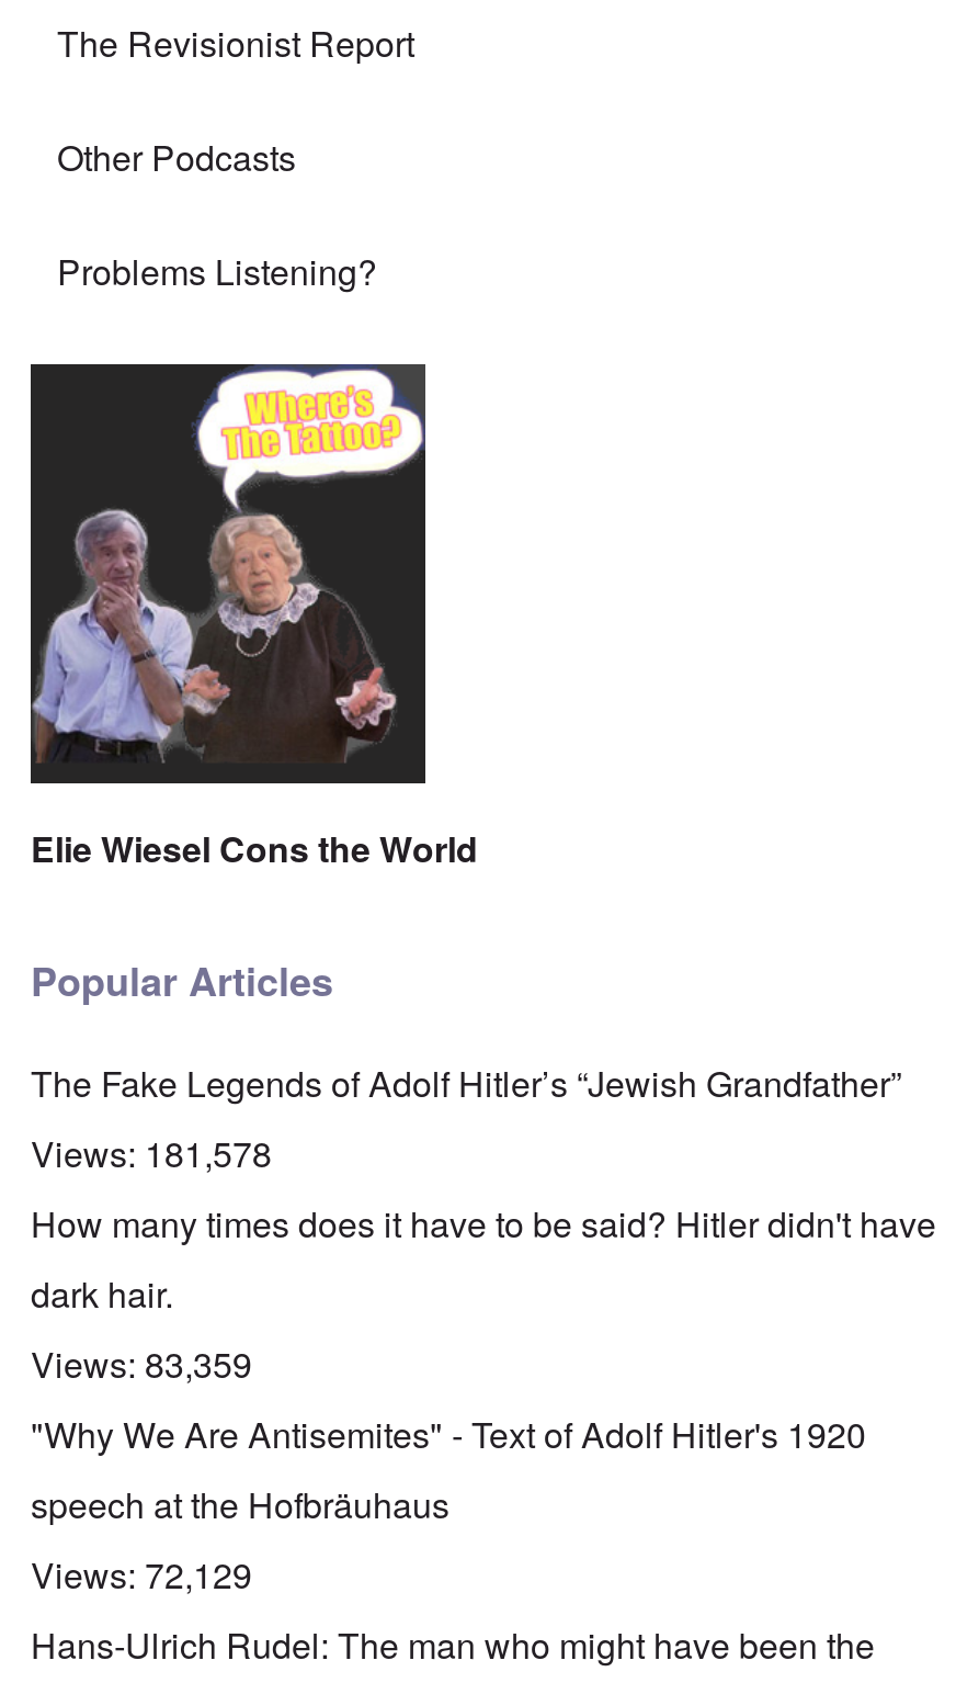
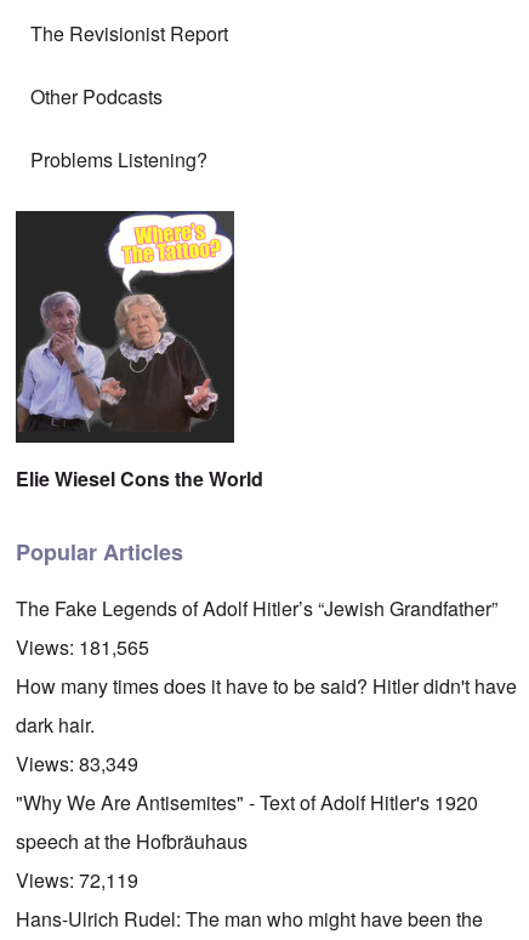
- Views: 181,578
+ Views: 181,565

- Views: 83,359
+ Views: 83,349

- Views: 72,129
+ Views: 72,119
